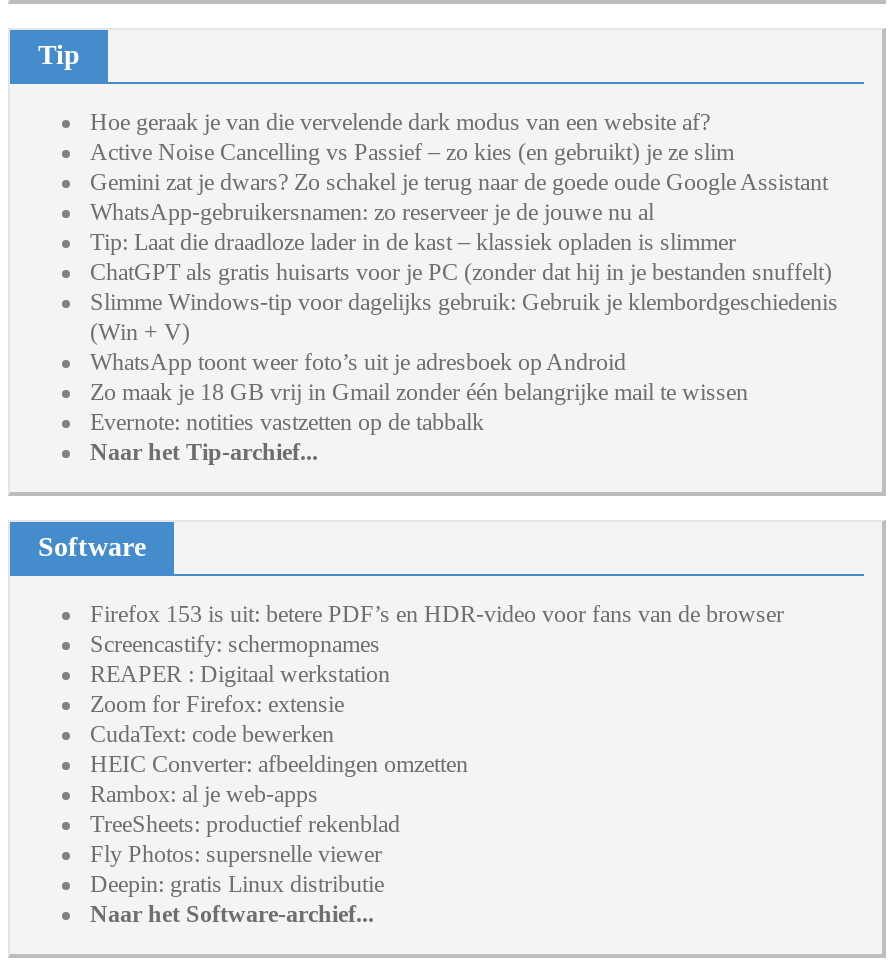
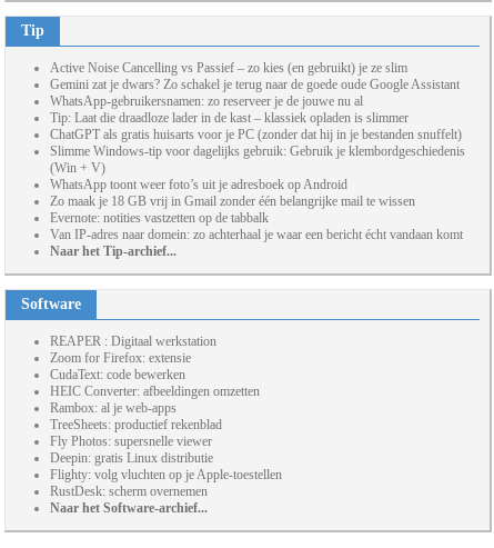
- Hoe geraak je van die vervelende dark modus van een website af?

+ Van IP-adres naar domein: zo achterhaal je waar een bericht écht vandaan komt

- Firefox 153 is uit: betere PDF’s en HDR-video voor fans van de browser
- Screencastify: schermopnames

moved up: REAPER : Digitaal werkstation | Zoom for Firefox: extensie | CudaText: code bewerken | HEIC Converter: afbeeldingen omzetten | Rambox: al je web-apps | TreeSheets: productief rekenblad | Fly Photos: supersnelle viewer | Deepin: gratis Linux distributie

+ Flighty: volg vluchten op je Apple-toestellen
+ RustDesk: scherm overnemen
